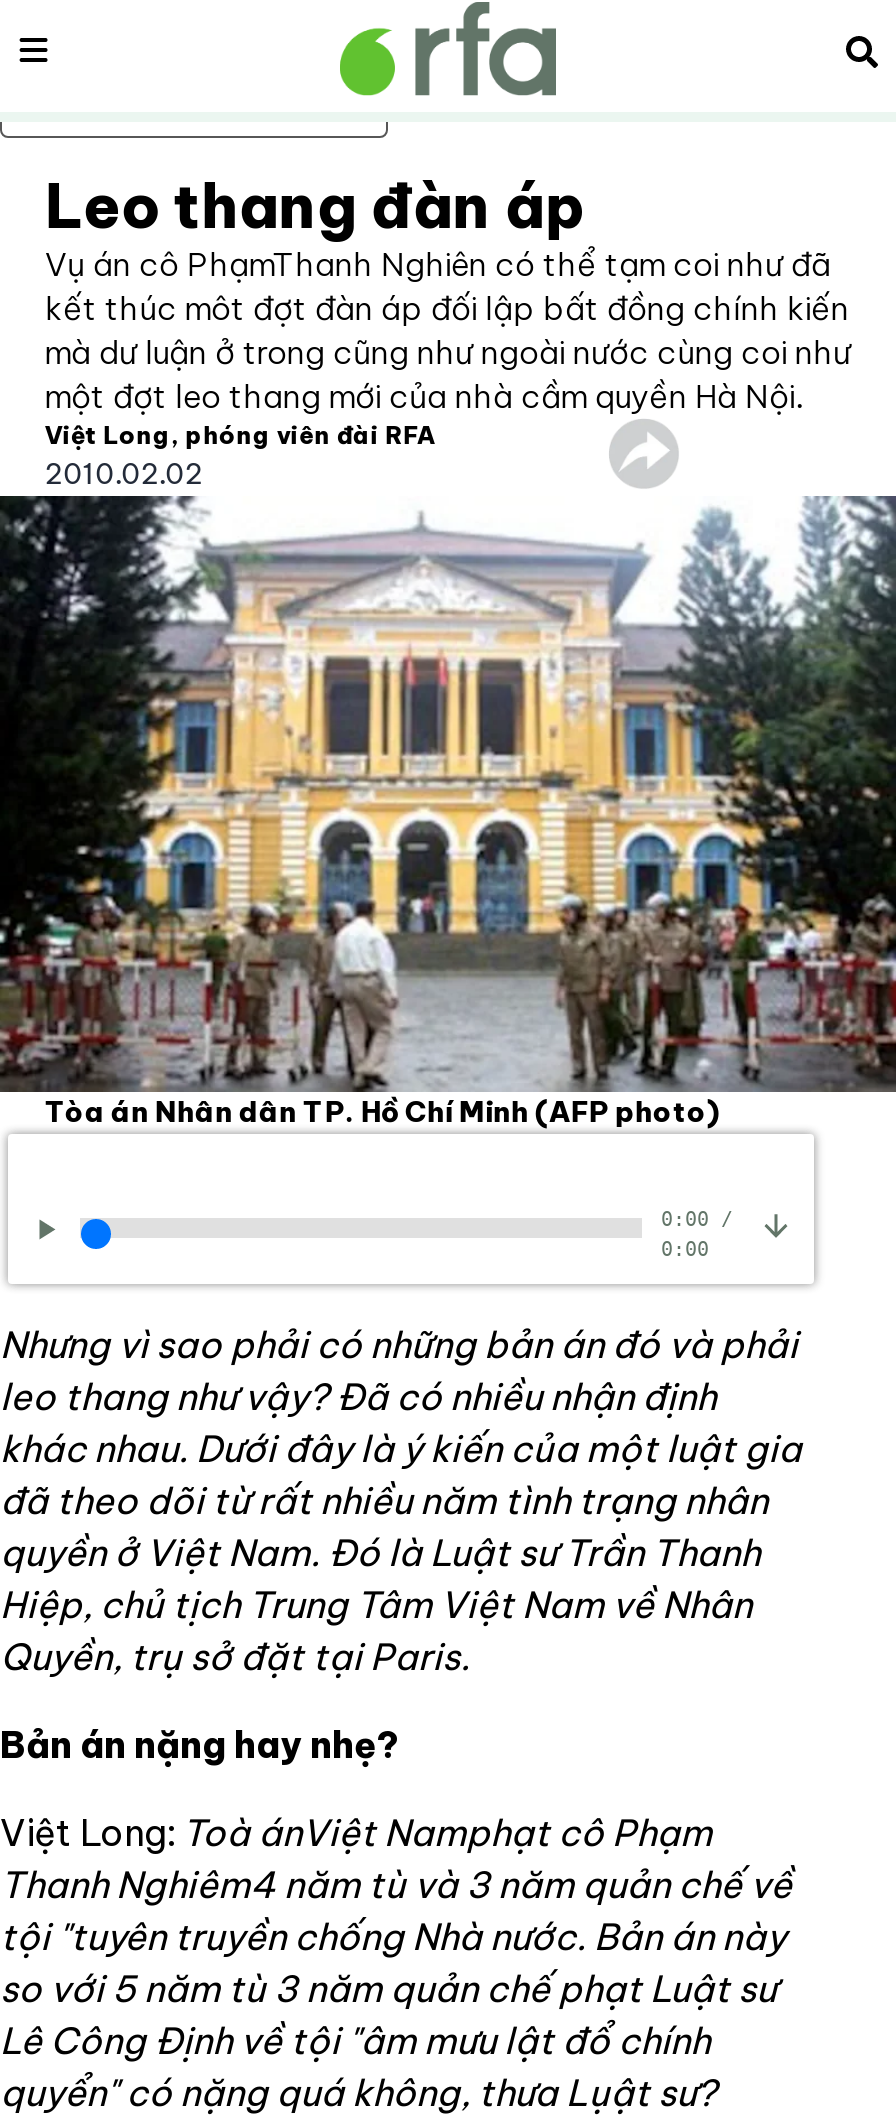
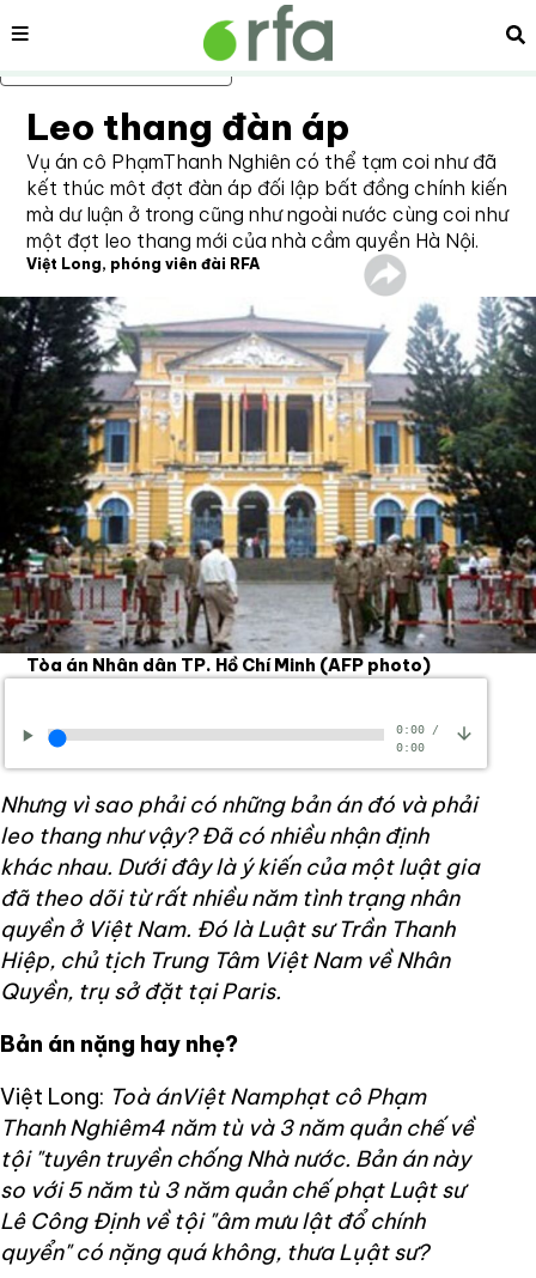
- 2010.02.02
